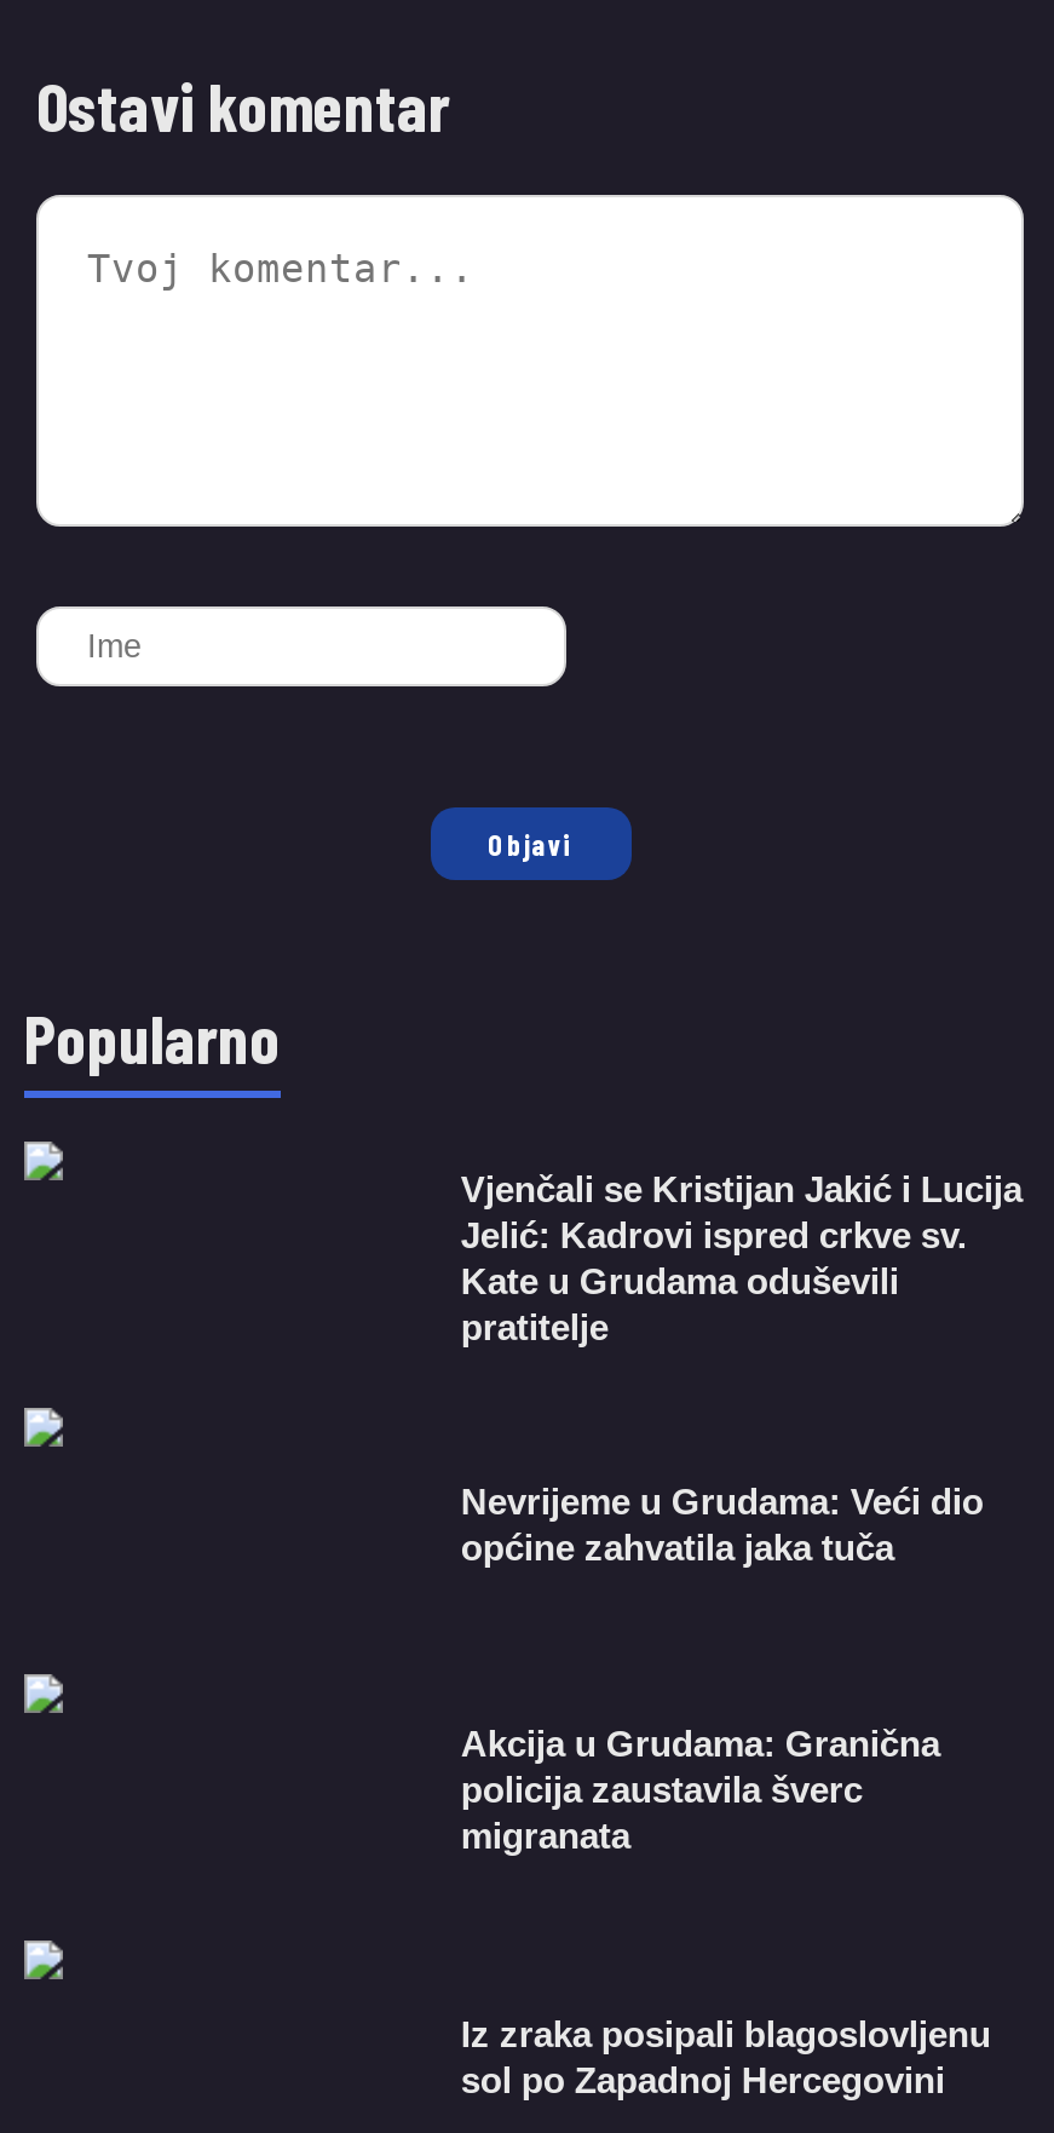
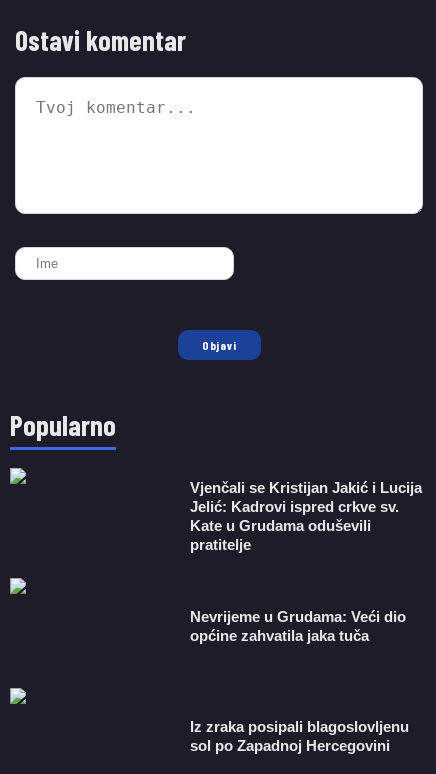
- Akcija u Grudama: Granična
- policija zaustavila šverc
- migranata
